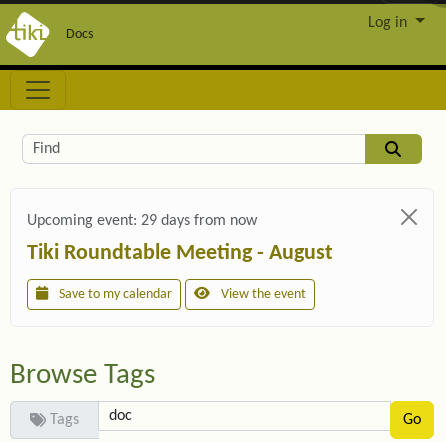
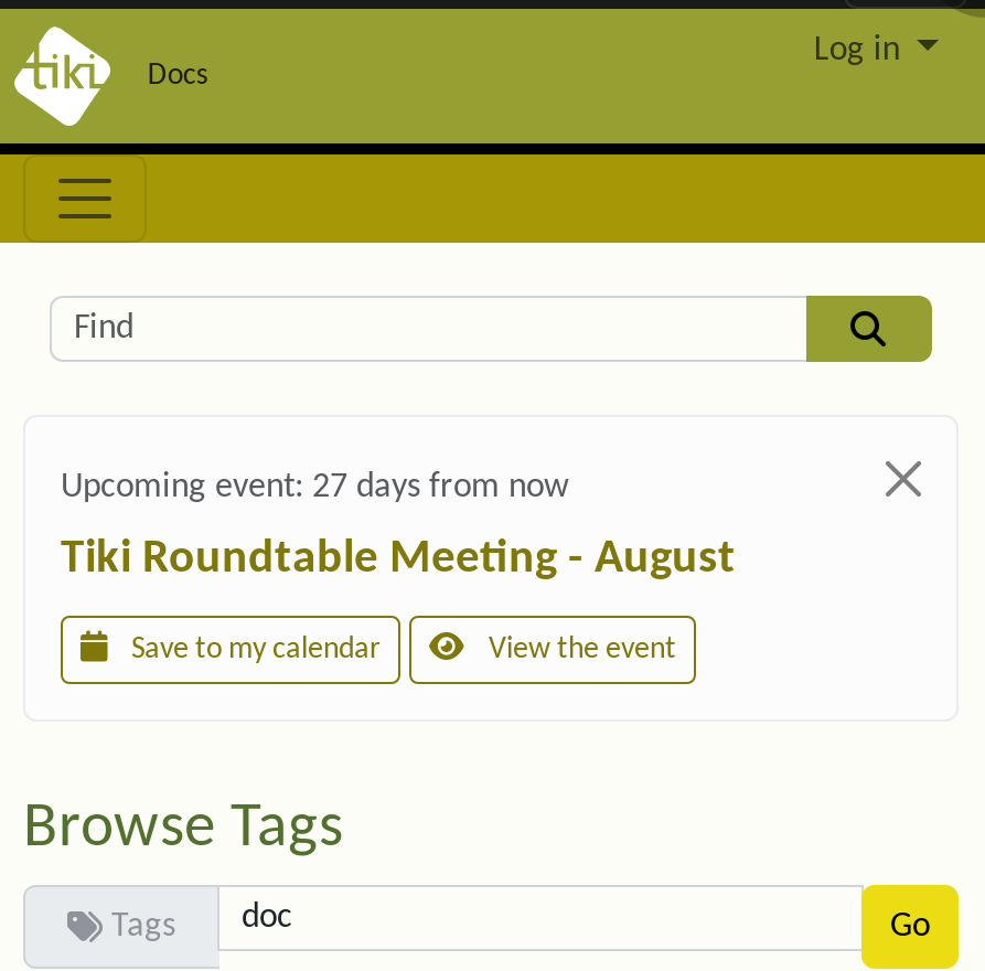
- Upcoming event: 29 days from now
+ Upcoming event: 27 days from now
